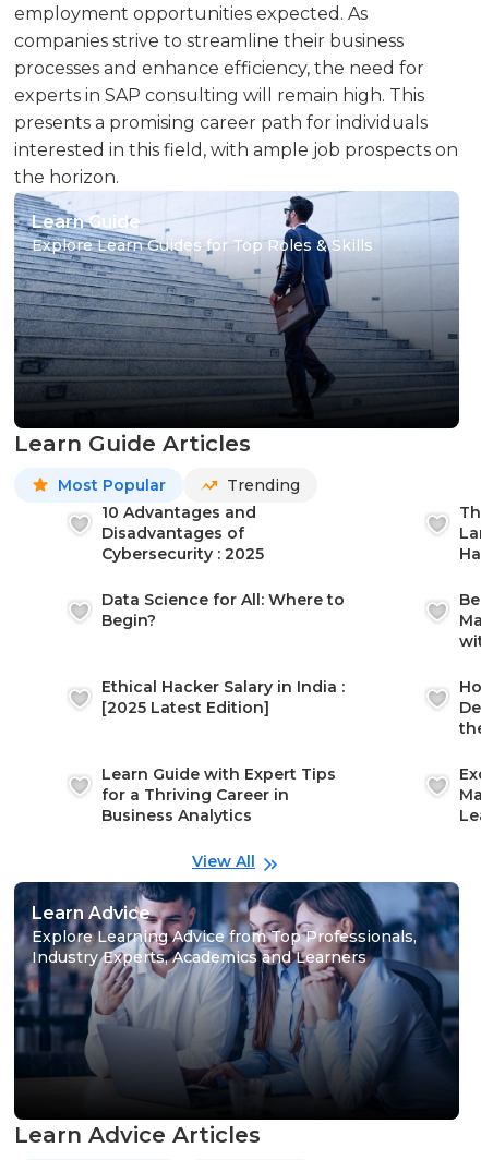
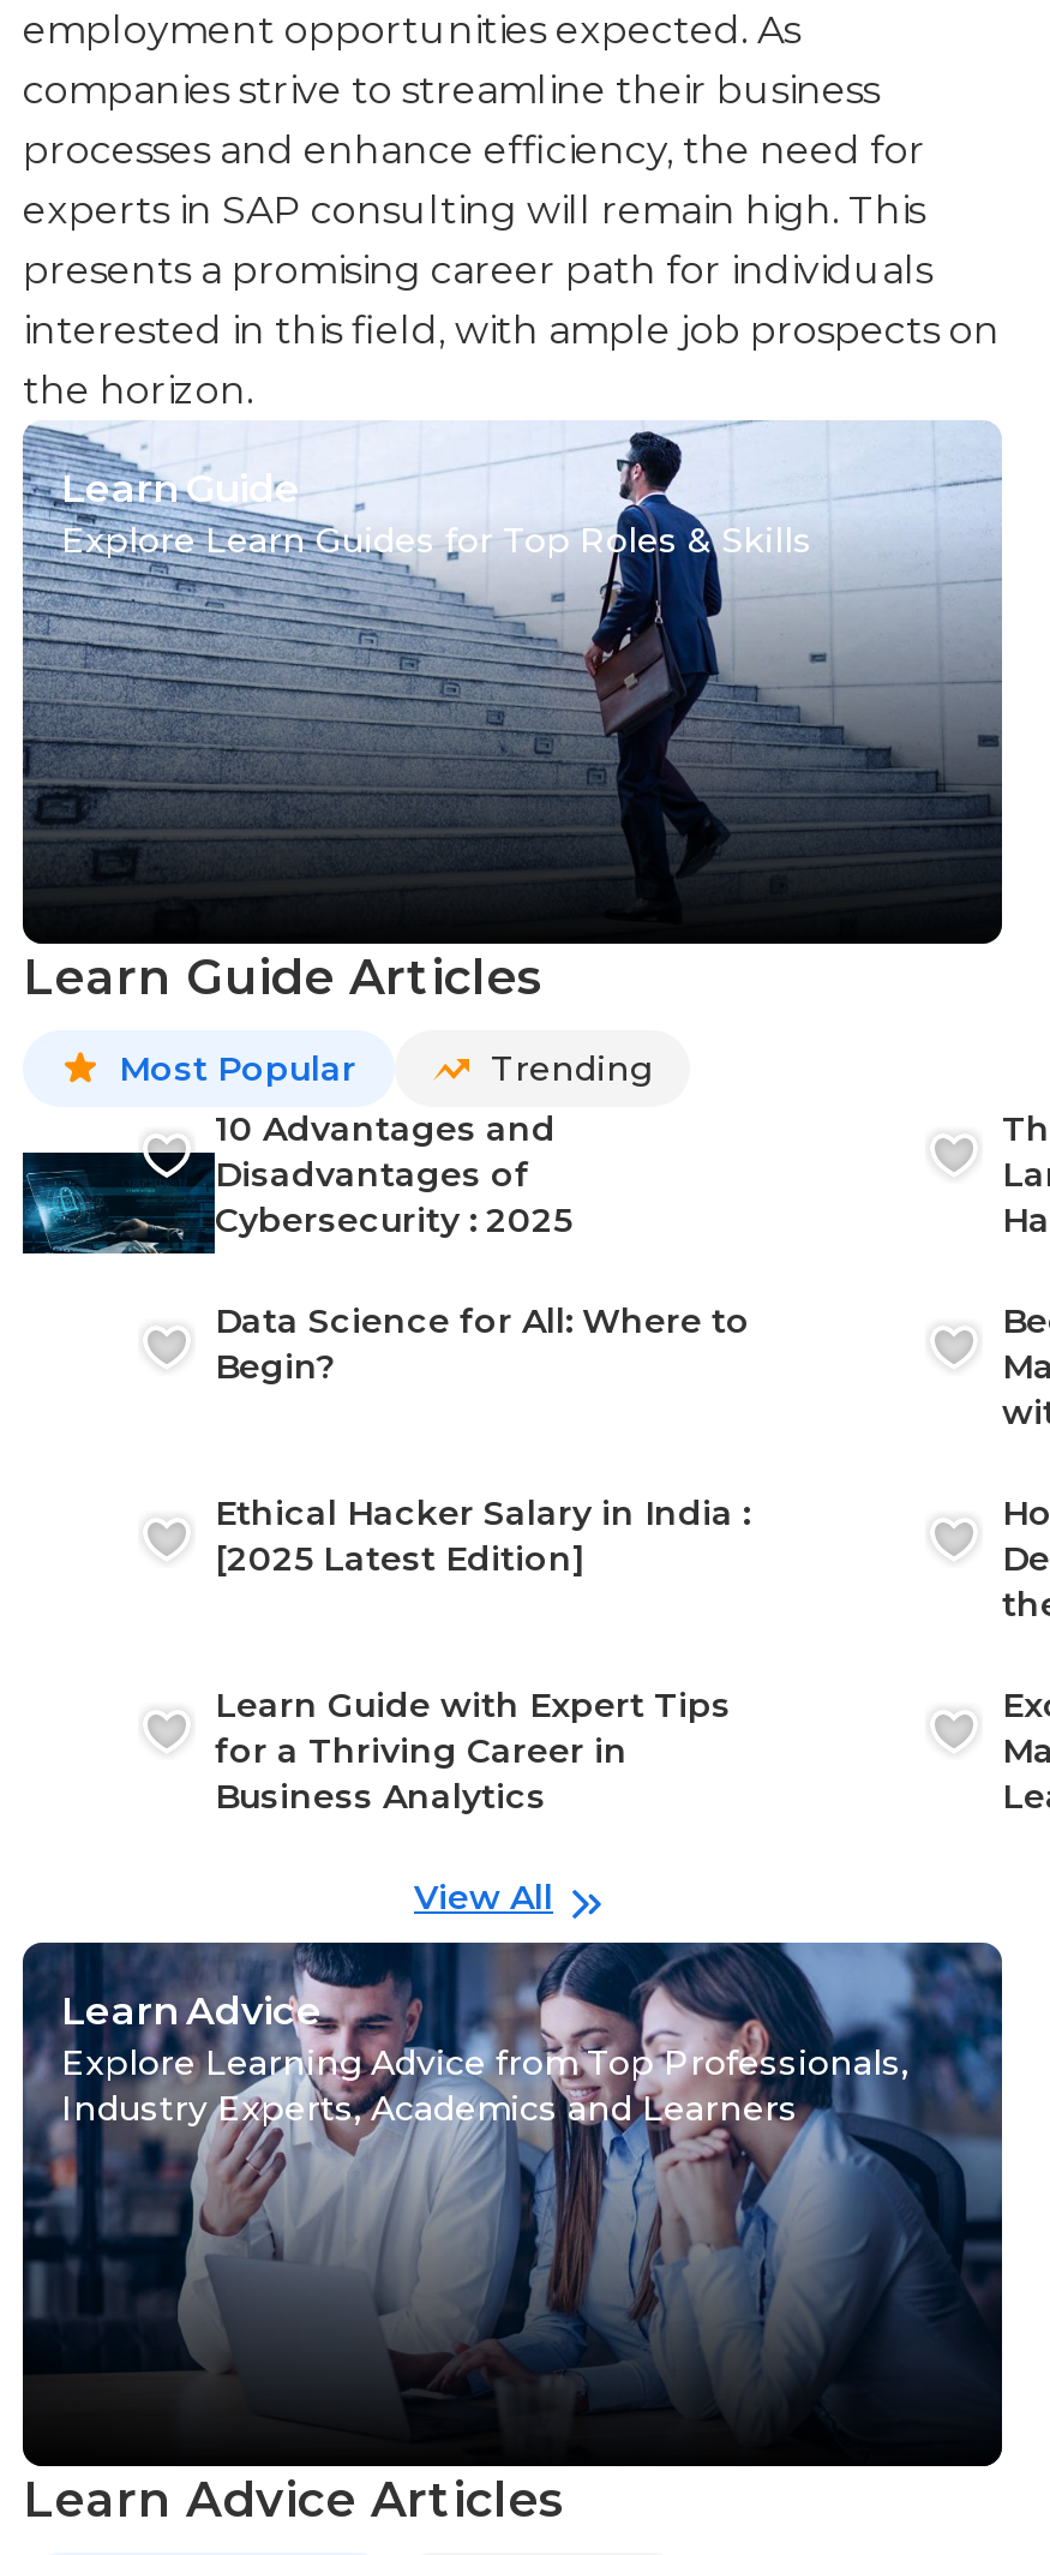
+ [image]
